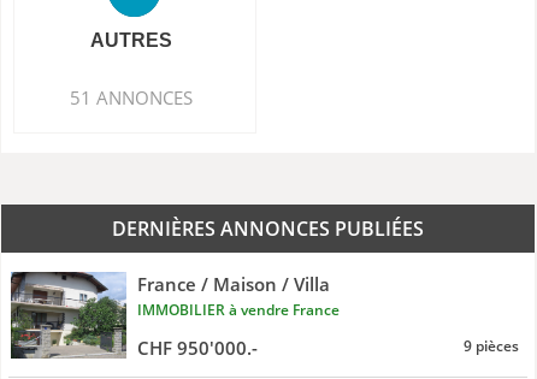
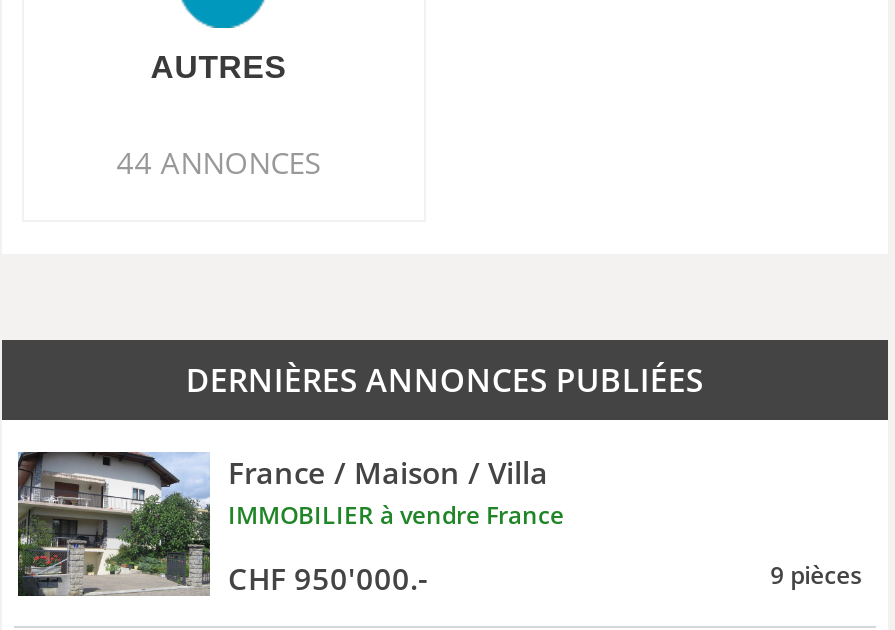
- 51 ANNONCES
+ 44 ANNONCES
